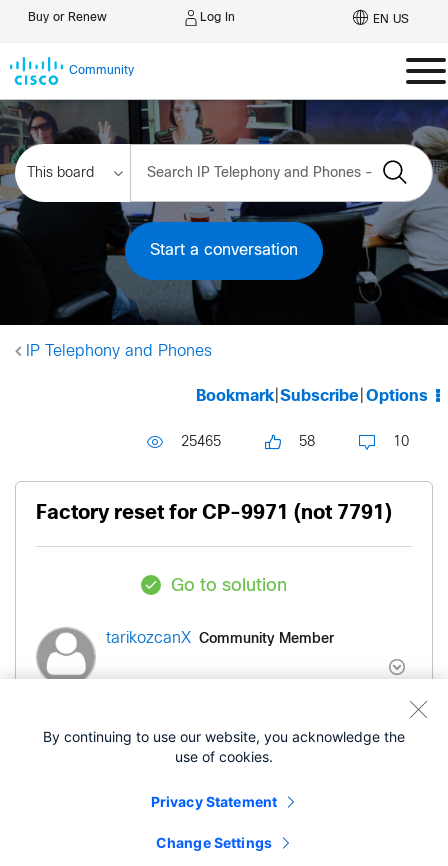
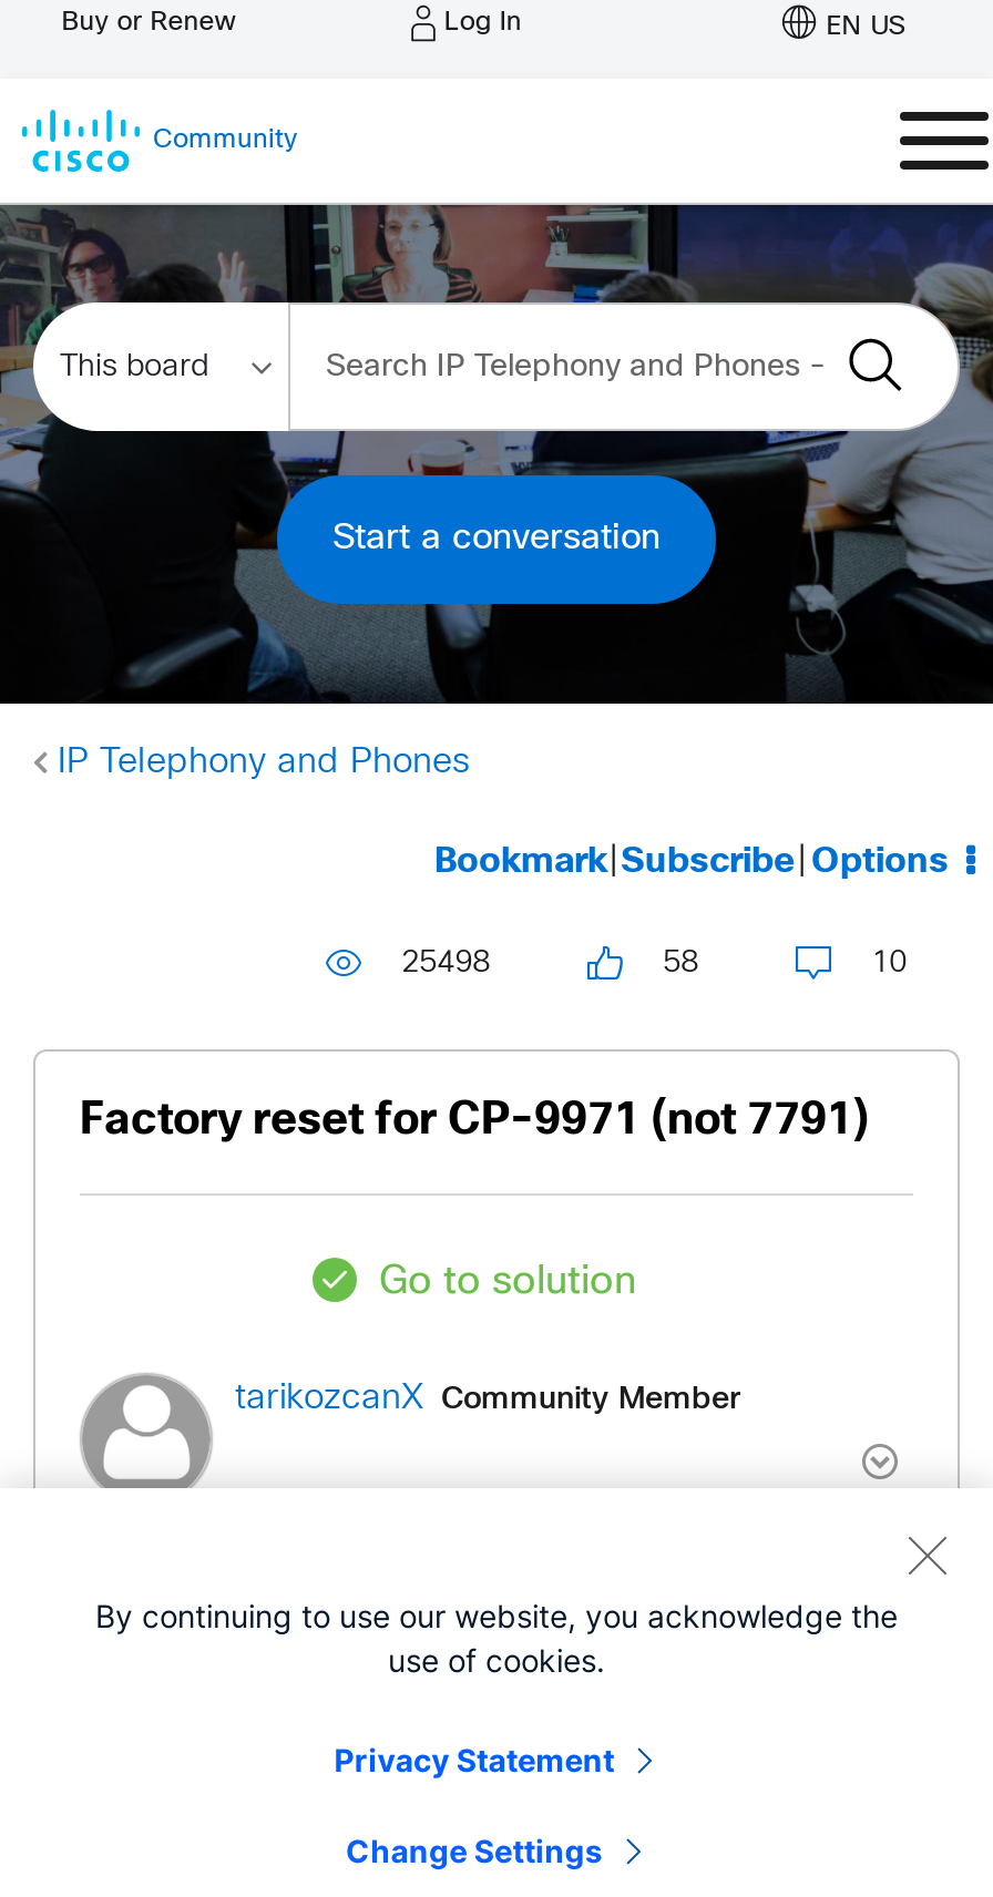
- 25465
+ 25498
